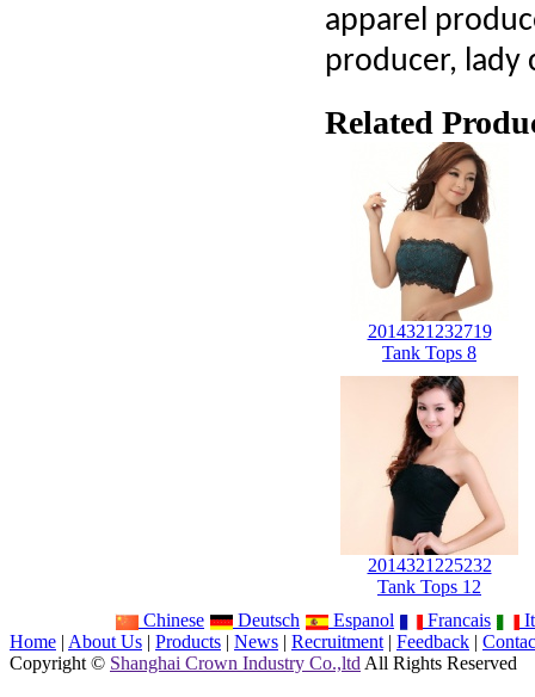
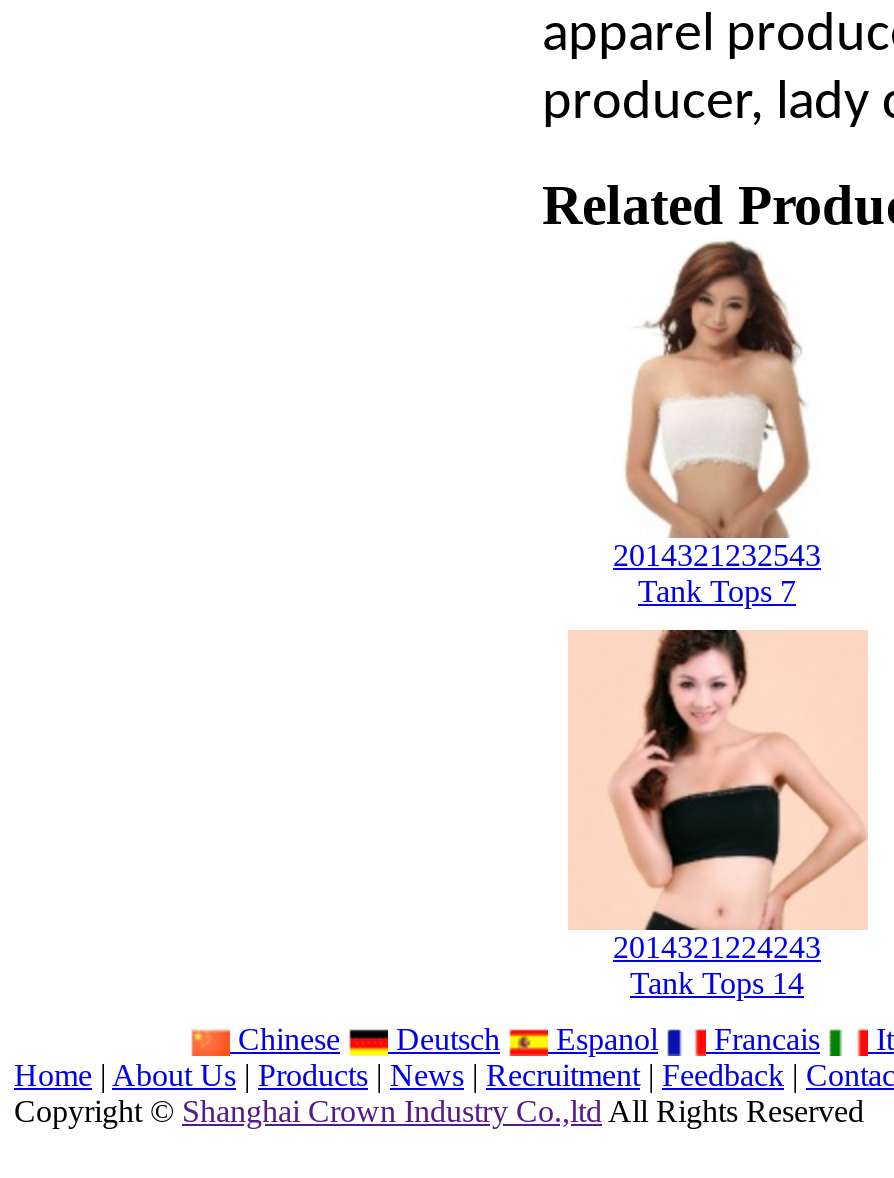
- [image]
- 2014321232719
+ [image]
+ 2014321232543

- Tank Tops 8
+ Tank Tops 7

- [image]
- 2014321225232
+ [image]
+ 2014321224243

- Tank Tops 12
+ Tank Tops 14
